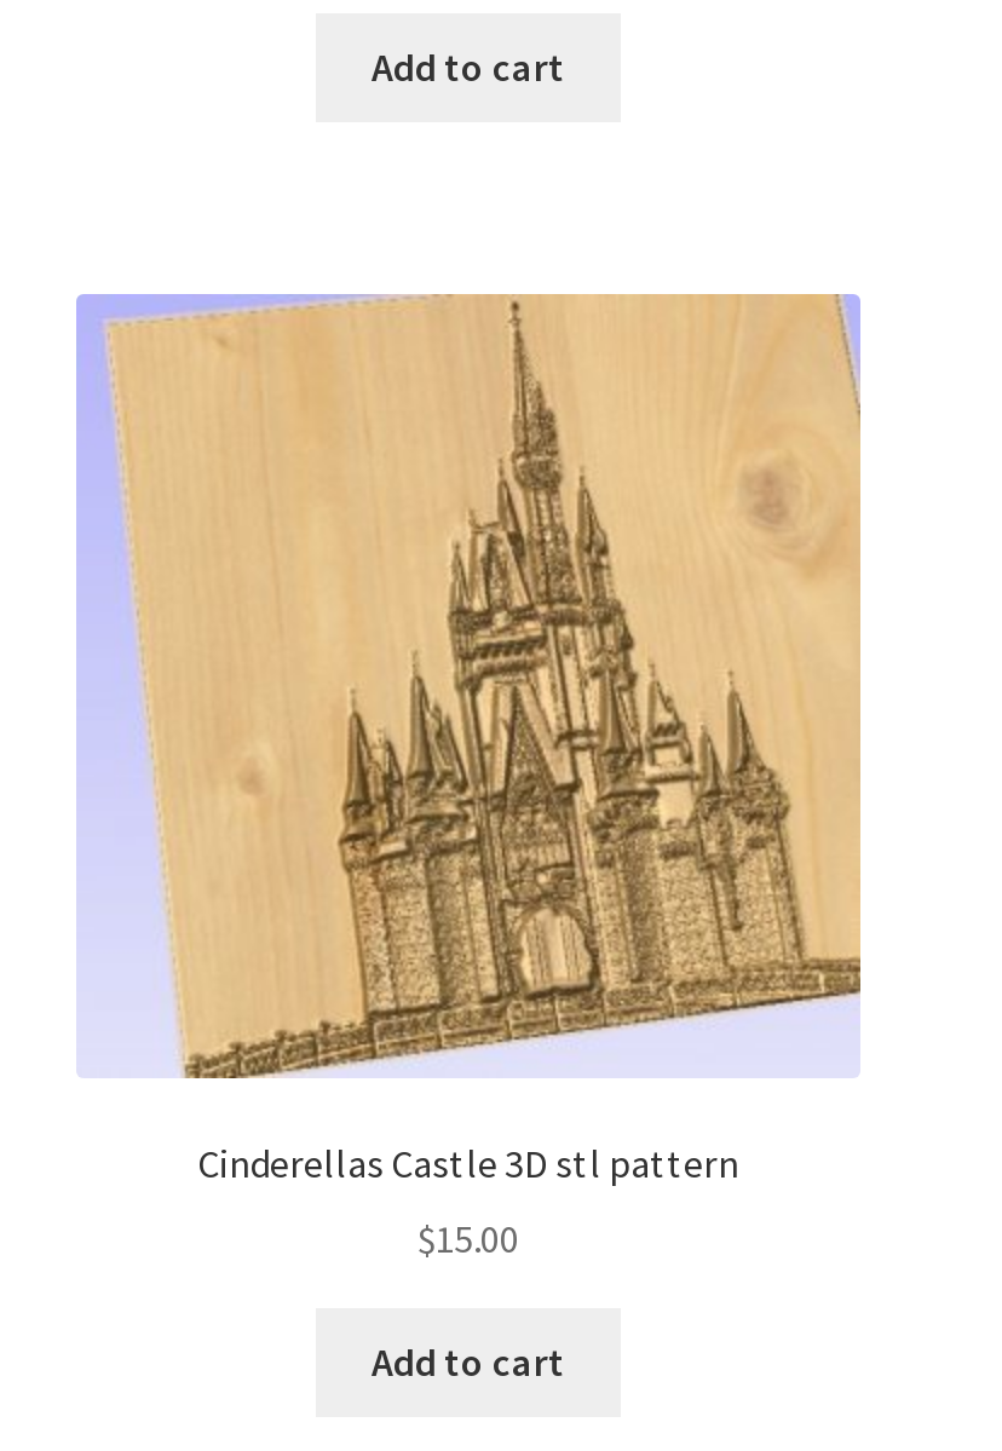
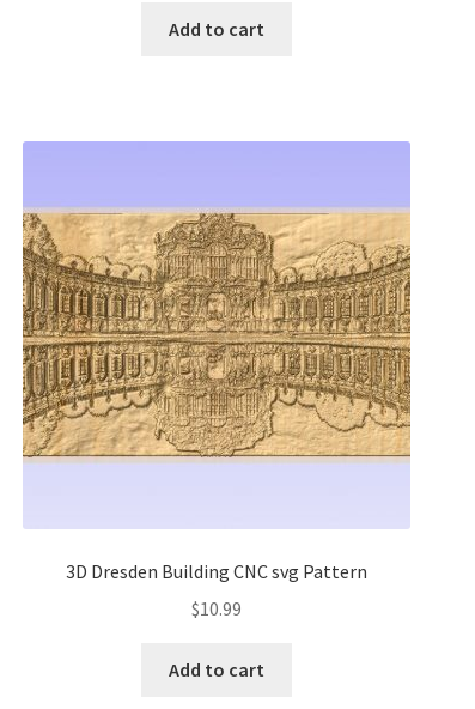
- [image]
- Cinderellas Castle 3D stl pattern
+ [image]
+ 3D Dresden Building CNC svg Pattern

- $15.00
+ $10.99
